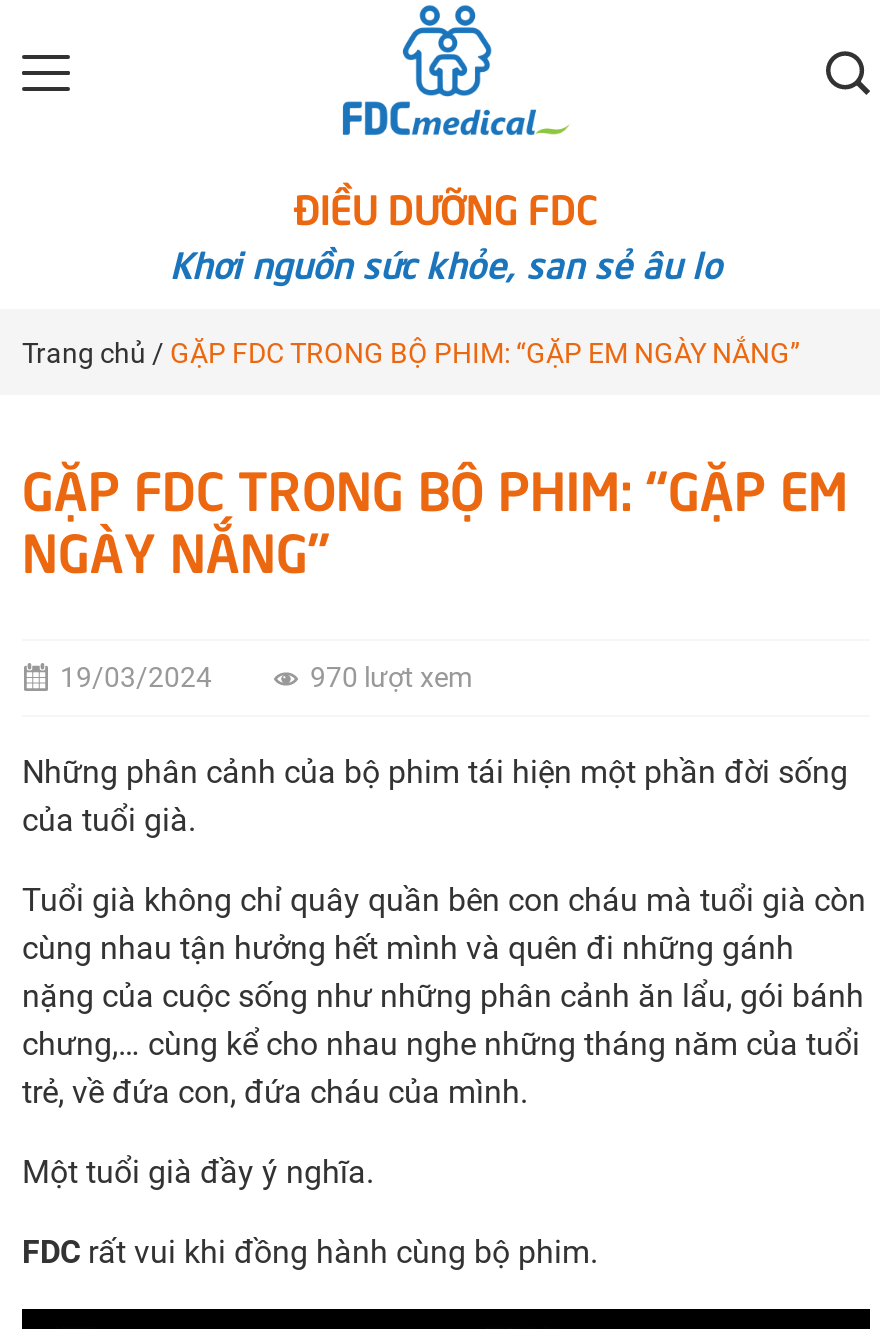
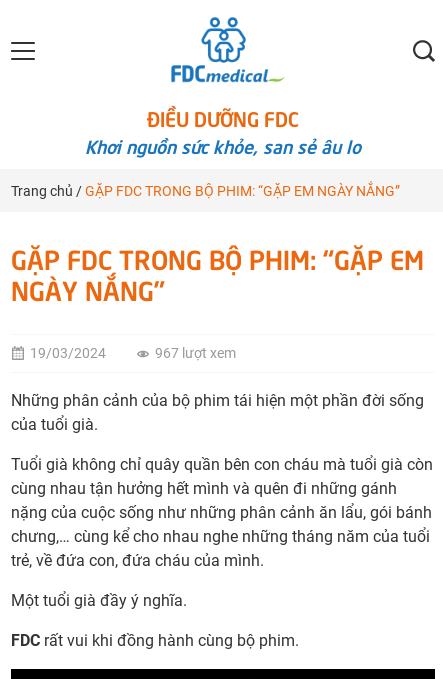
- 970 lượt xem
+ 967 lượt xem
